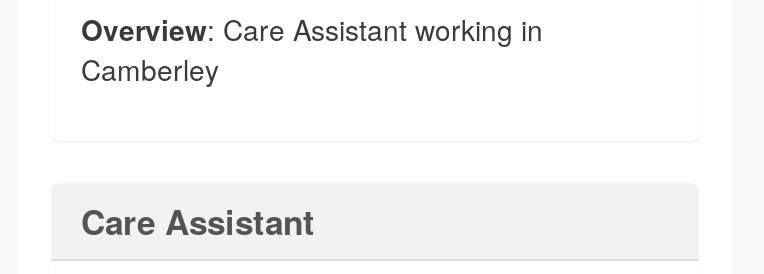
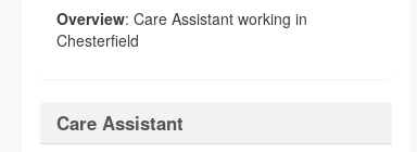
- Camberley
+ Chesterfield
